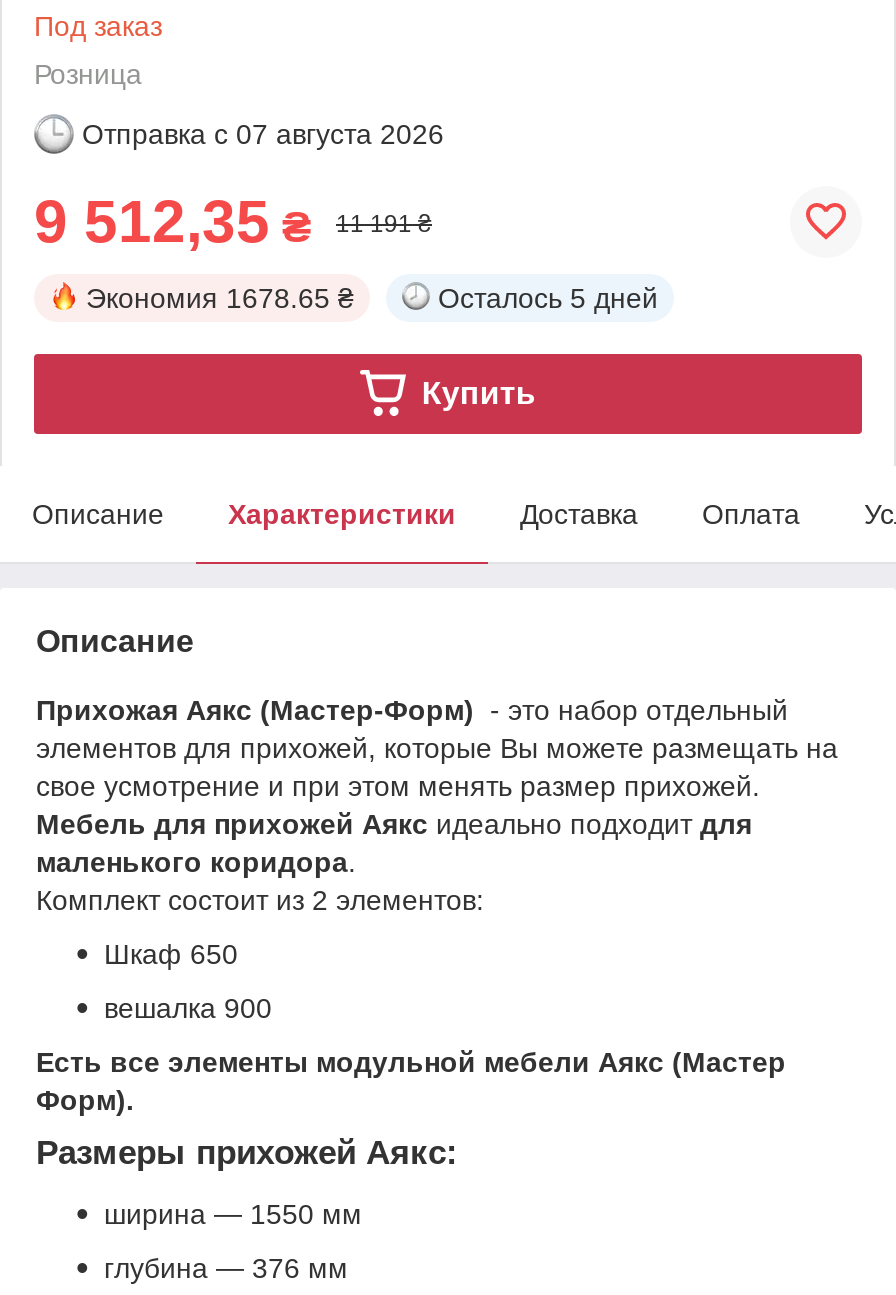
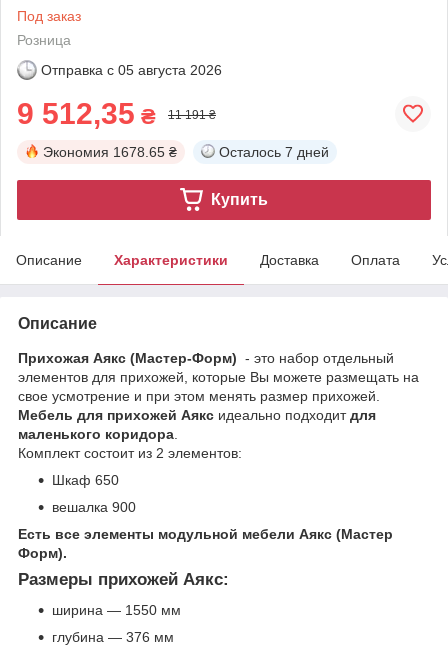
- Отправка с 07 августа 2026
+ Отправка с 05 августа 2026

- Осталось 5 дней
+ Осталось 7 дней
